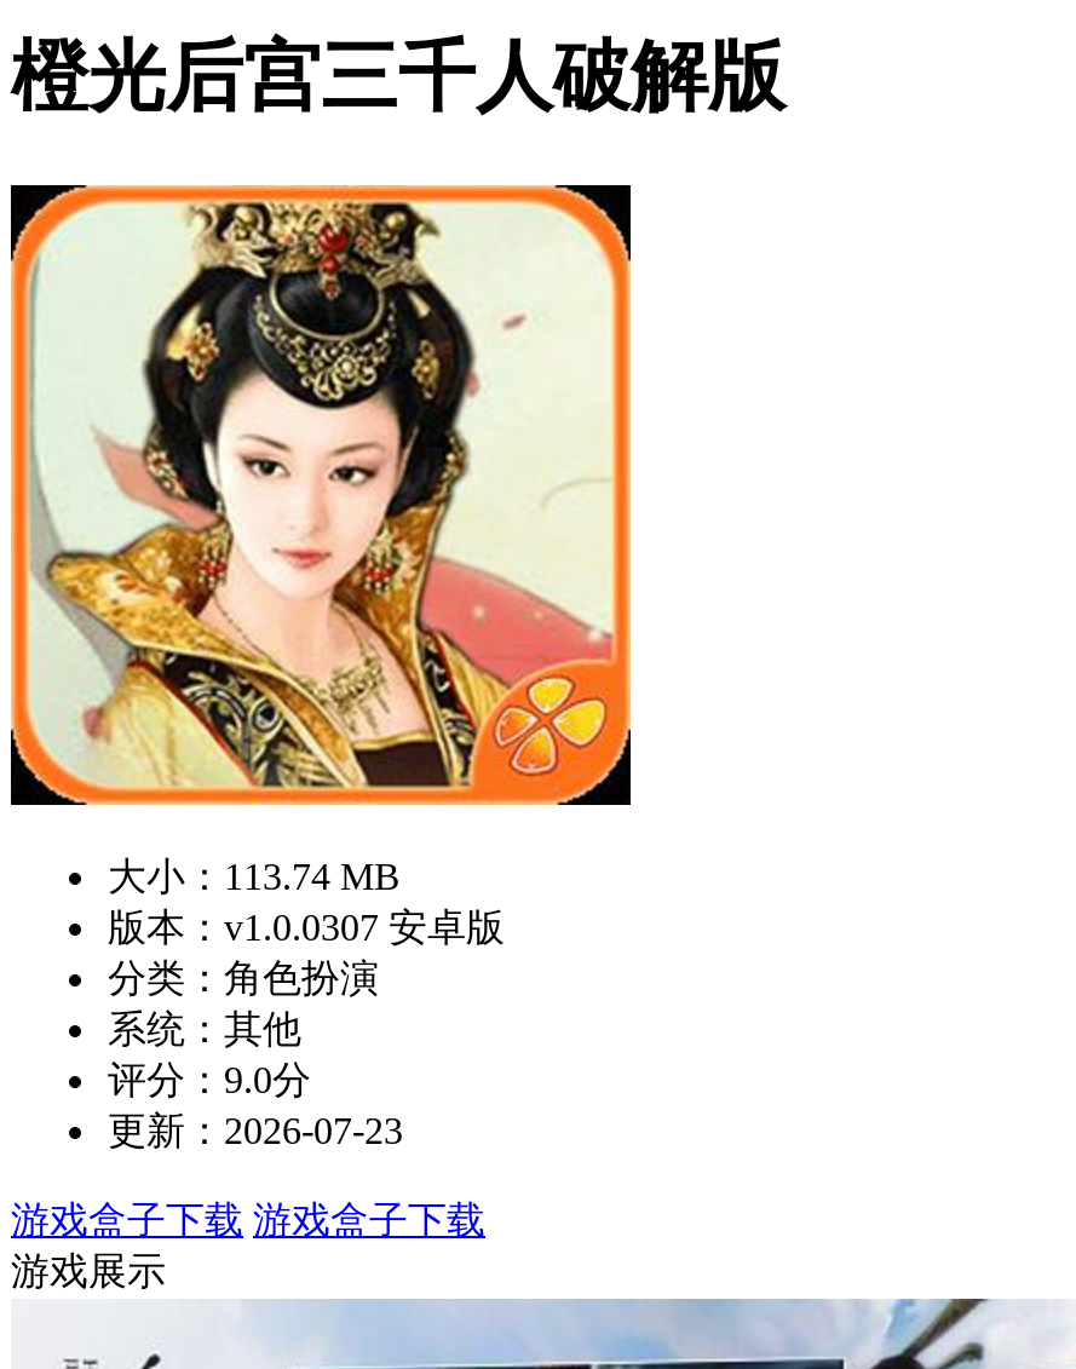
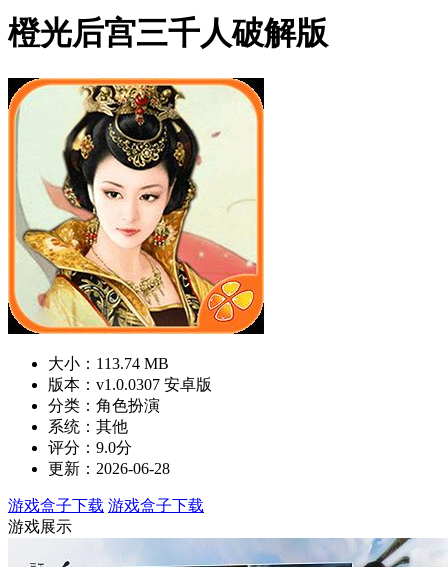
- 更新：2026-07-23
+ 更新：2026-06-28
